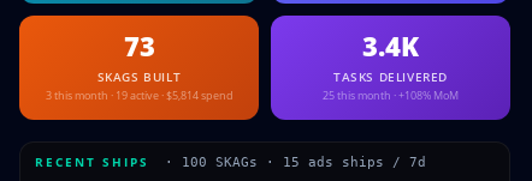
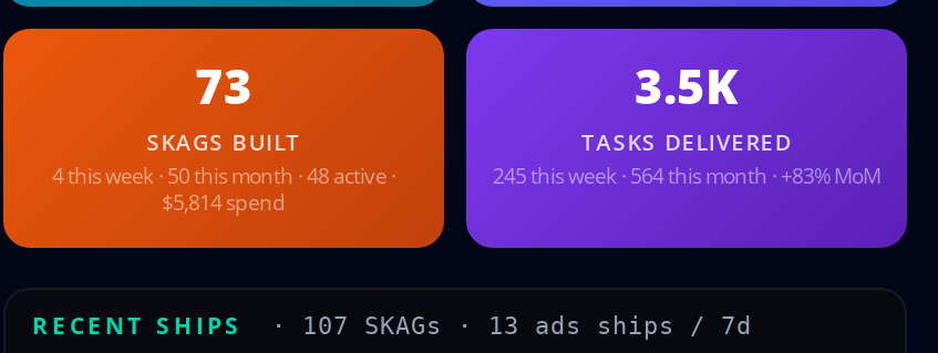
- 3.4K
+ 3.5K

- 3 this month · 19 active · $5,814 spend
+ 4 this week · 50 this month · 48 active ·
+ $5,814 spend

- 25 this month · +108% MoM
+ 245 this week · 564 this month · +83% MoM

- · 100 SKAGs · 15 ads ships / 7d
+ · 107 SKAGs · 13 ads ships / 7d
